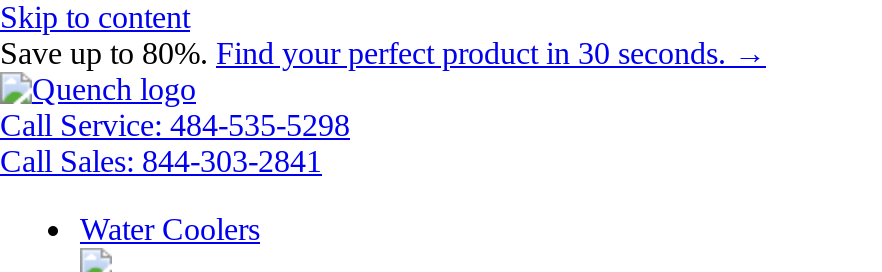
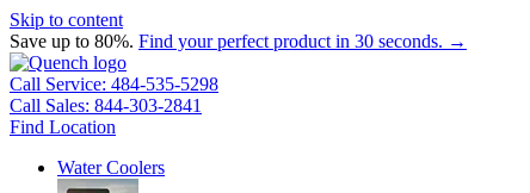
+ Find Location
